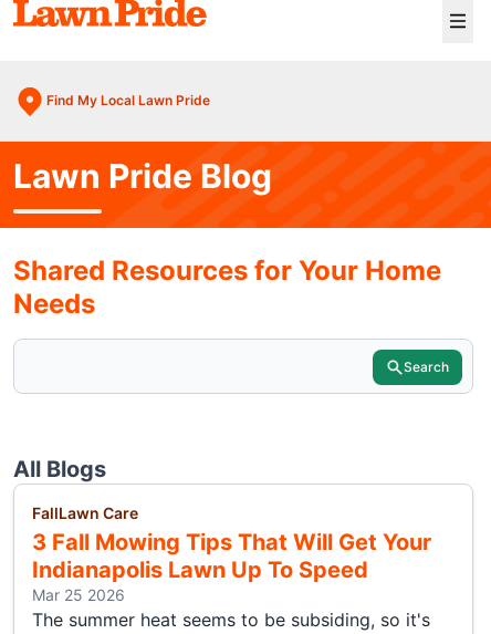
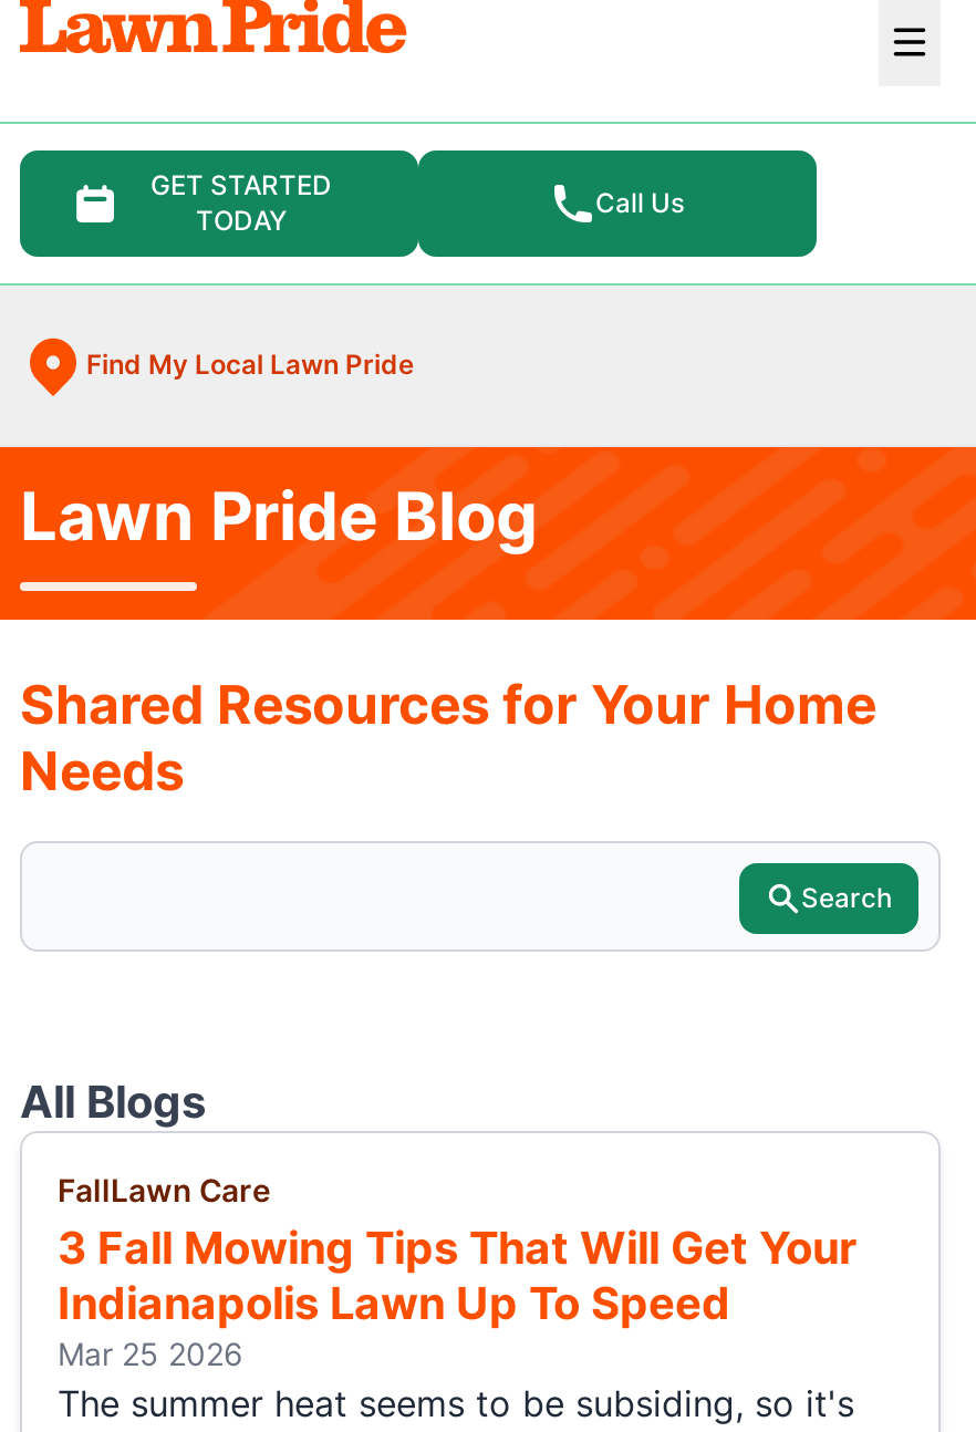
+ GET STARTED
+ TODAY

+ Call Us
